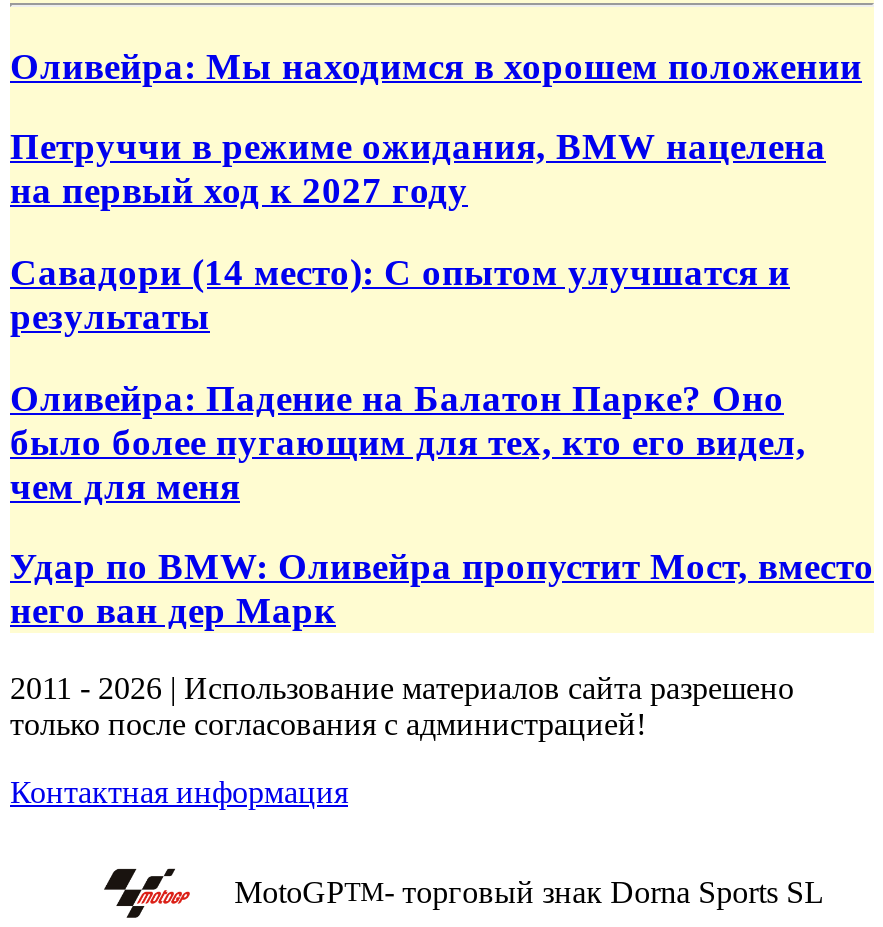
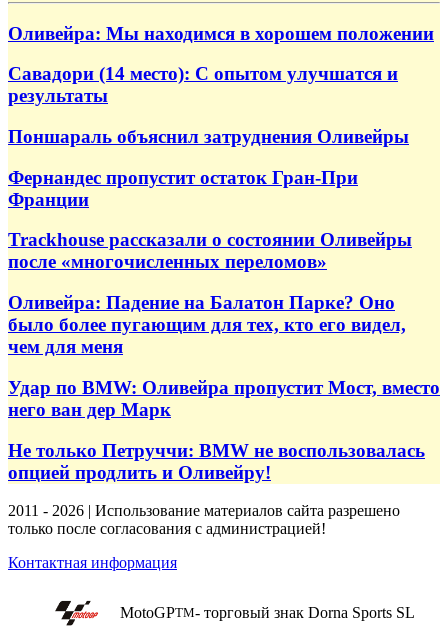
- Петруччи в режиме ожидания, BMW нацелена
- на первый ход к 2027 году

moved up: Савадори (14 место): С опытом улучшатся и | результаты

+ Поншараль объяснил затруднения Оливейры
+ Фернандес пропустит остаток Гран-При
+ Франции
+ Trackhouse рассказали о состоянии Оливейры
+ после «многочисленных переломов»

+ Не только Петруччи: BMW не воспользовалась
+ опцией продлить и Оливейру!
